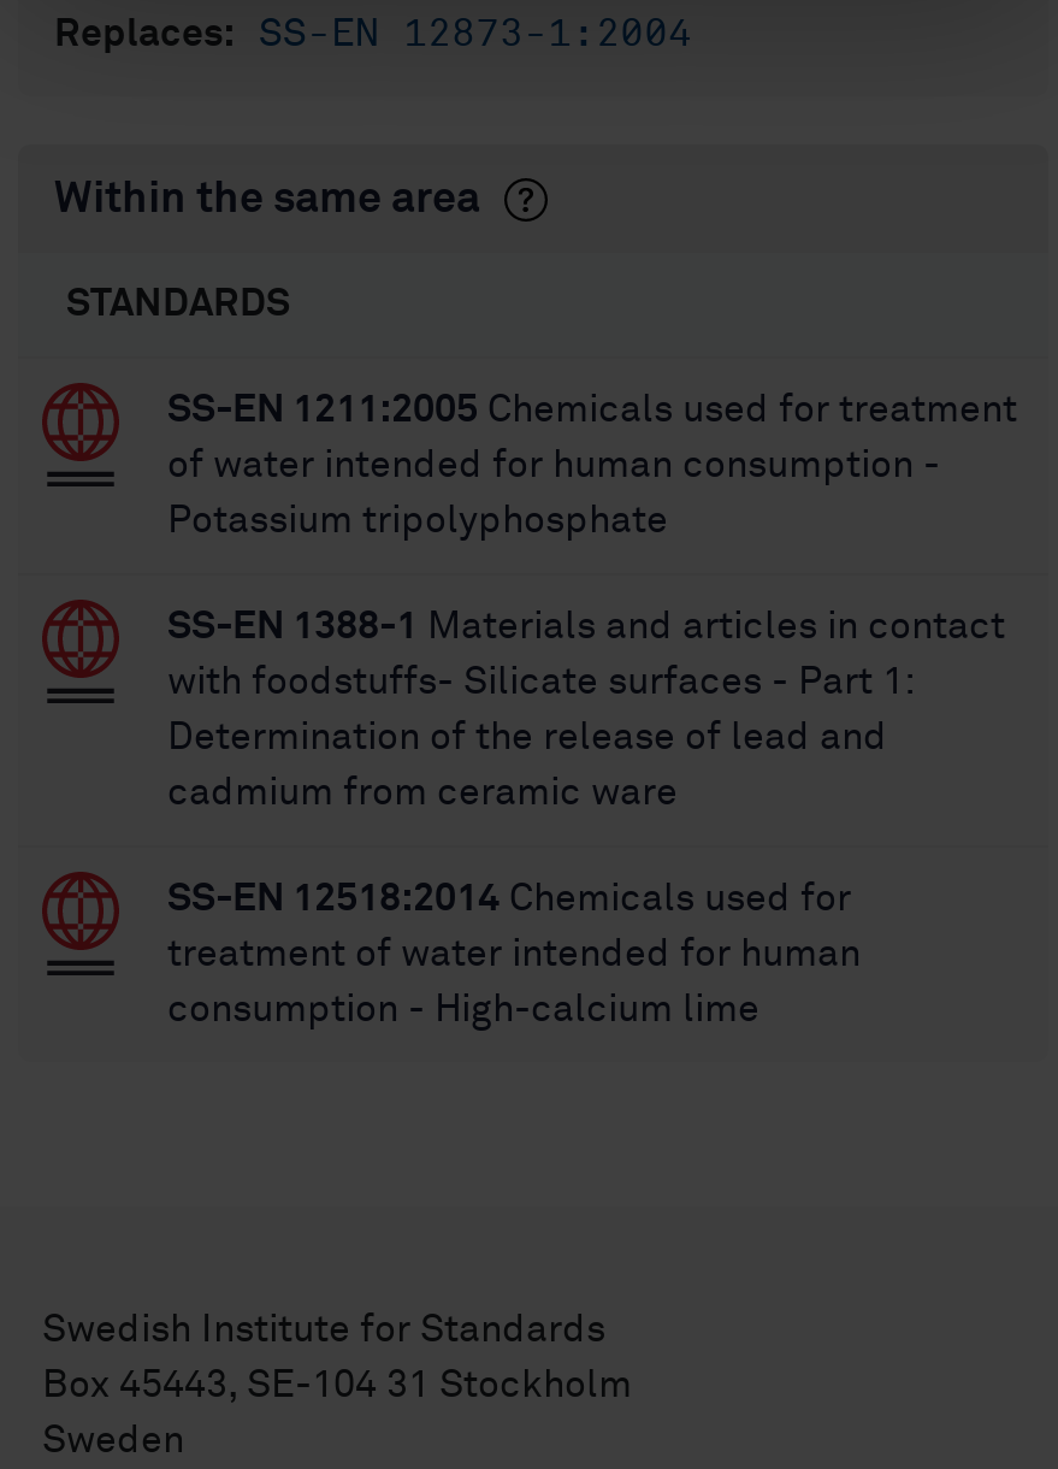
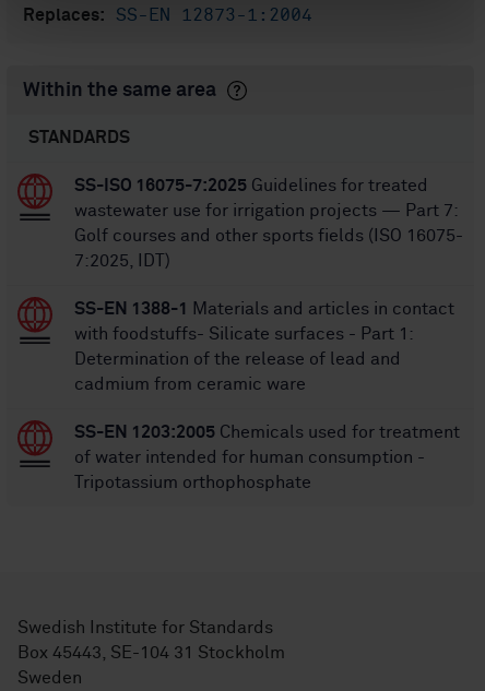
- SS-EN 1211:2005 Chemicals used for treatment
- Potassium tripolyphosphate
+ SS-ISO 16075-7:2025 Guidelines for treated
+ wastewater use for irrigation projects — Part 7:
+ Golf courses and other sports fields (ISO 16075-
+ 7:2025, IDT)

moved down: of water intended for human consumption -

- SS-EN 12518:2014 Chemicals used for
- treatment of water intended for human
- consumption - High-calcium lime
+ SS-EN 1203:2005 Chemicals used for treatment
+ Tripotassium orthophosphate
